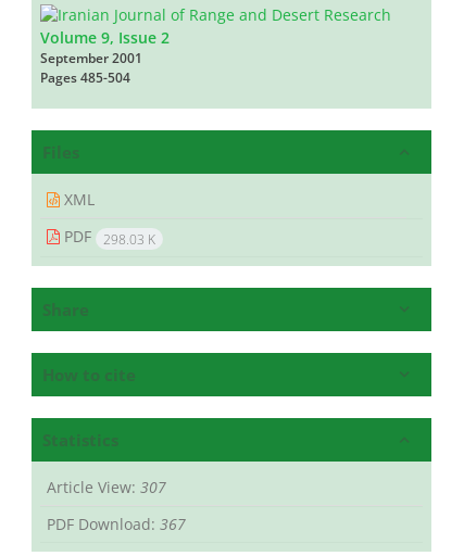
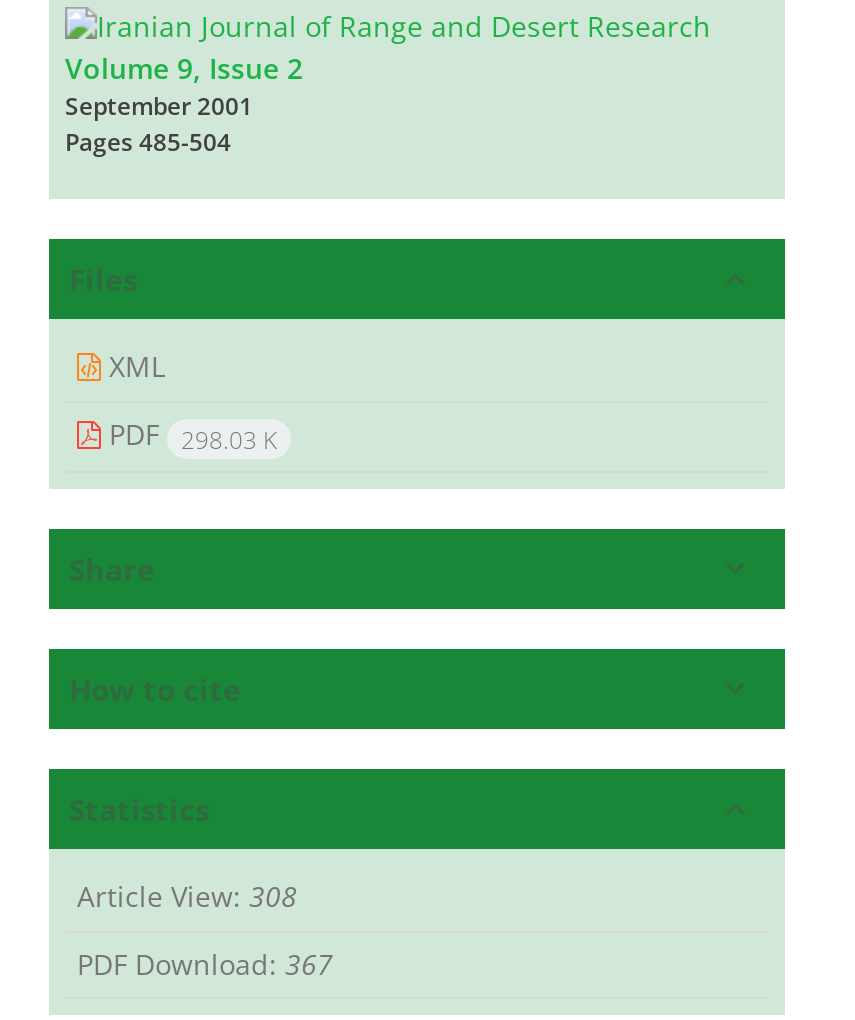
- Article View: 307
+ Article View: 308
